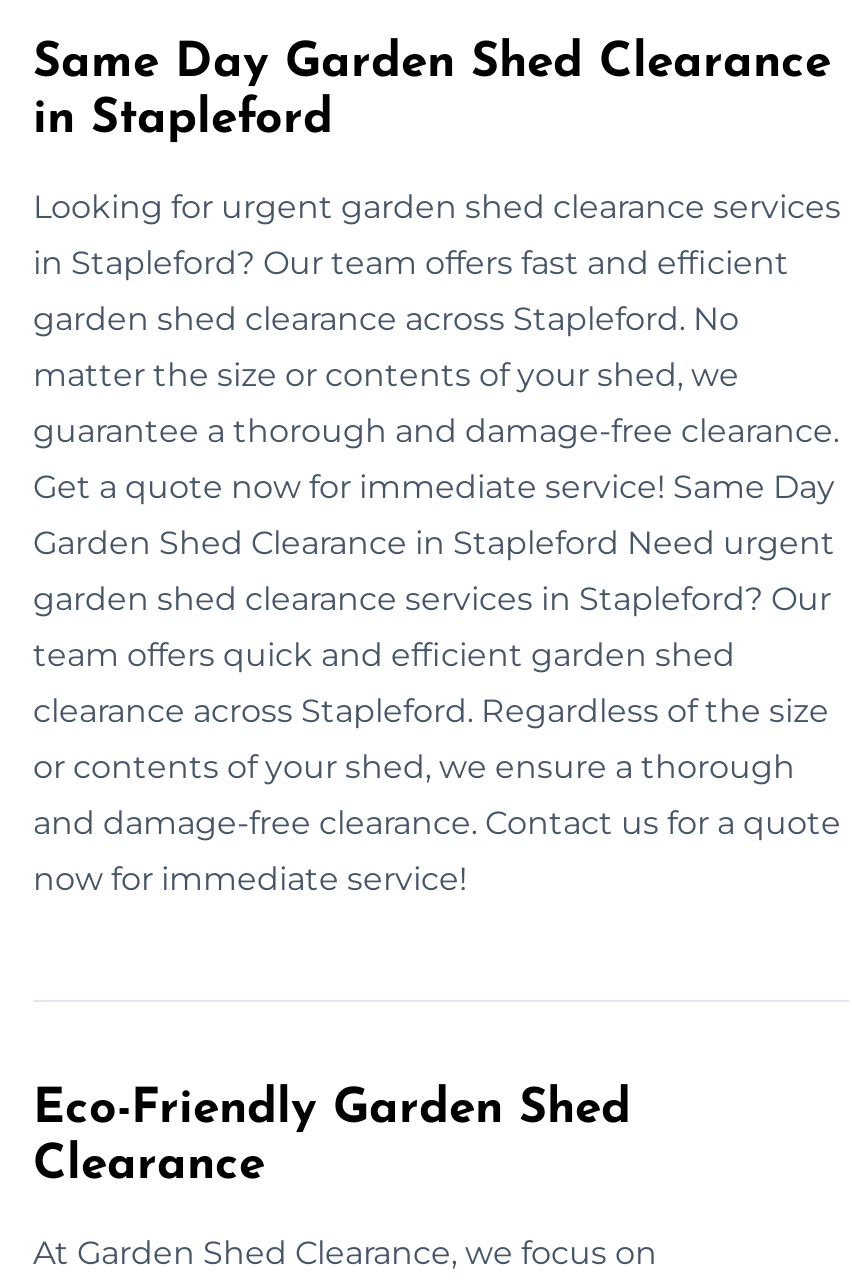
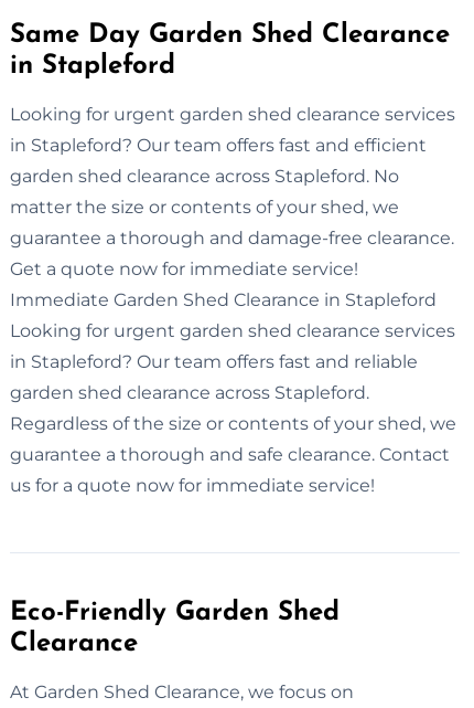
- Get a quote now for immediate service! Same Day
+ Get a quote now for immediate service!

- Garden Shed Clearance in Stapleford Need urgent
+ Immediate Garden Shed Clearance in Stapleford

- garden shed clearance services in Stapleford? Our
+ Looking for urgent garden shed clearance services

- team offers quick and efficient garden shed
+ in Stapleford? Our team offers fast and reliable

- clearance across Stapleford. Regardless of the size
+ garden shed clearance across Stapleford.

- or contents of your shed, we ensure a thorough
+ Regardless of the size or contents of your shed, we

- and damage-free clearance. Contact us for a quote
+ guarantee a thorough and safe clearance. Contact

- now for immediate service!
+ us for a quote now for immediate service!
